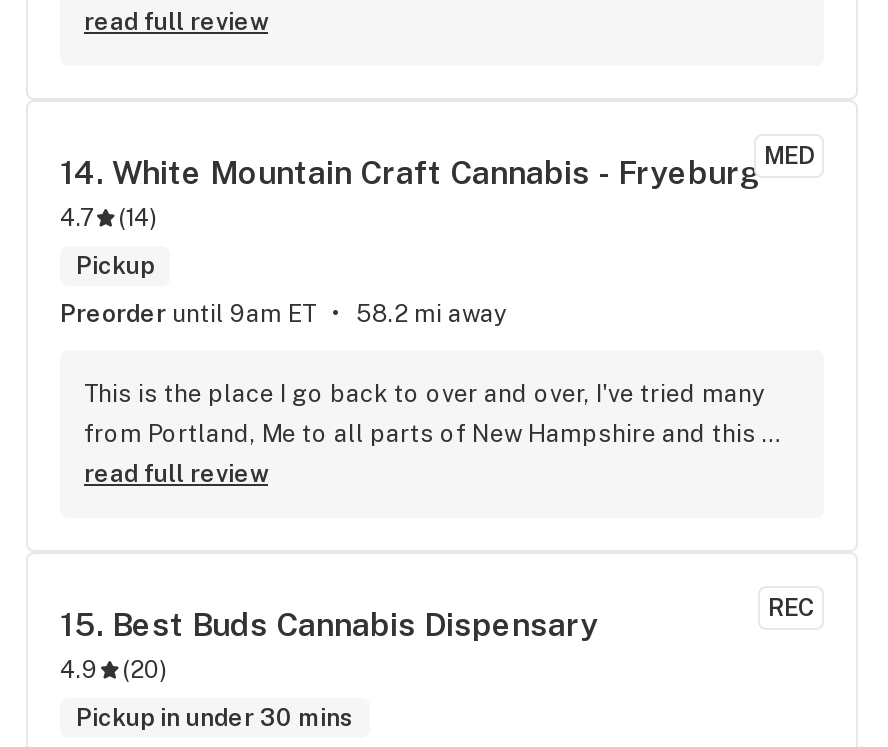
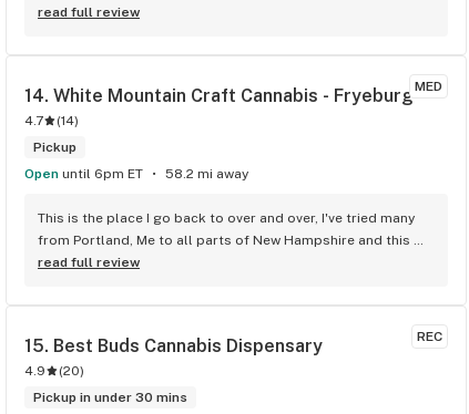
- Preorder until 9am ET
+ Open until 6pm ET
